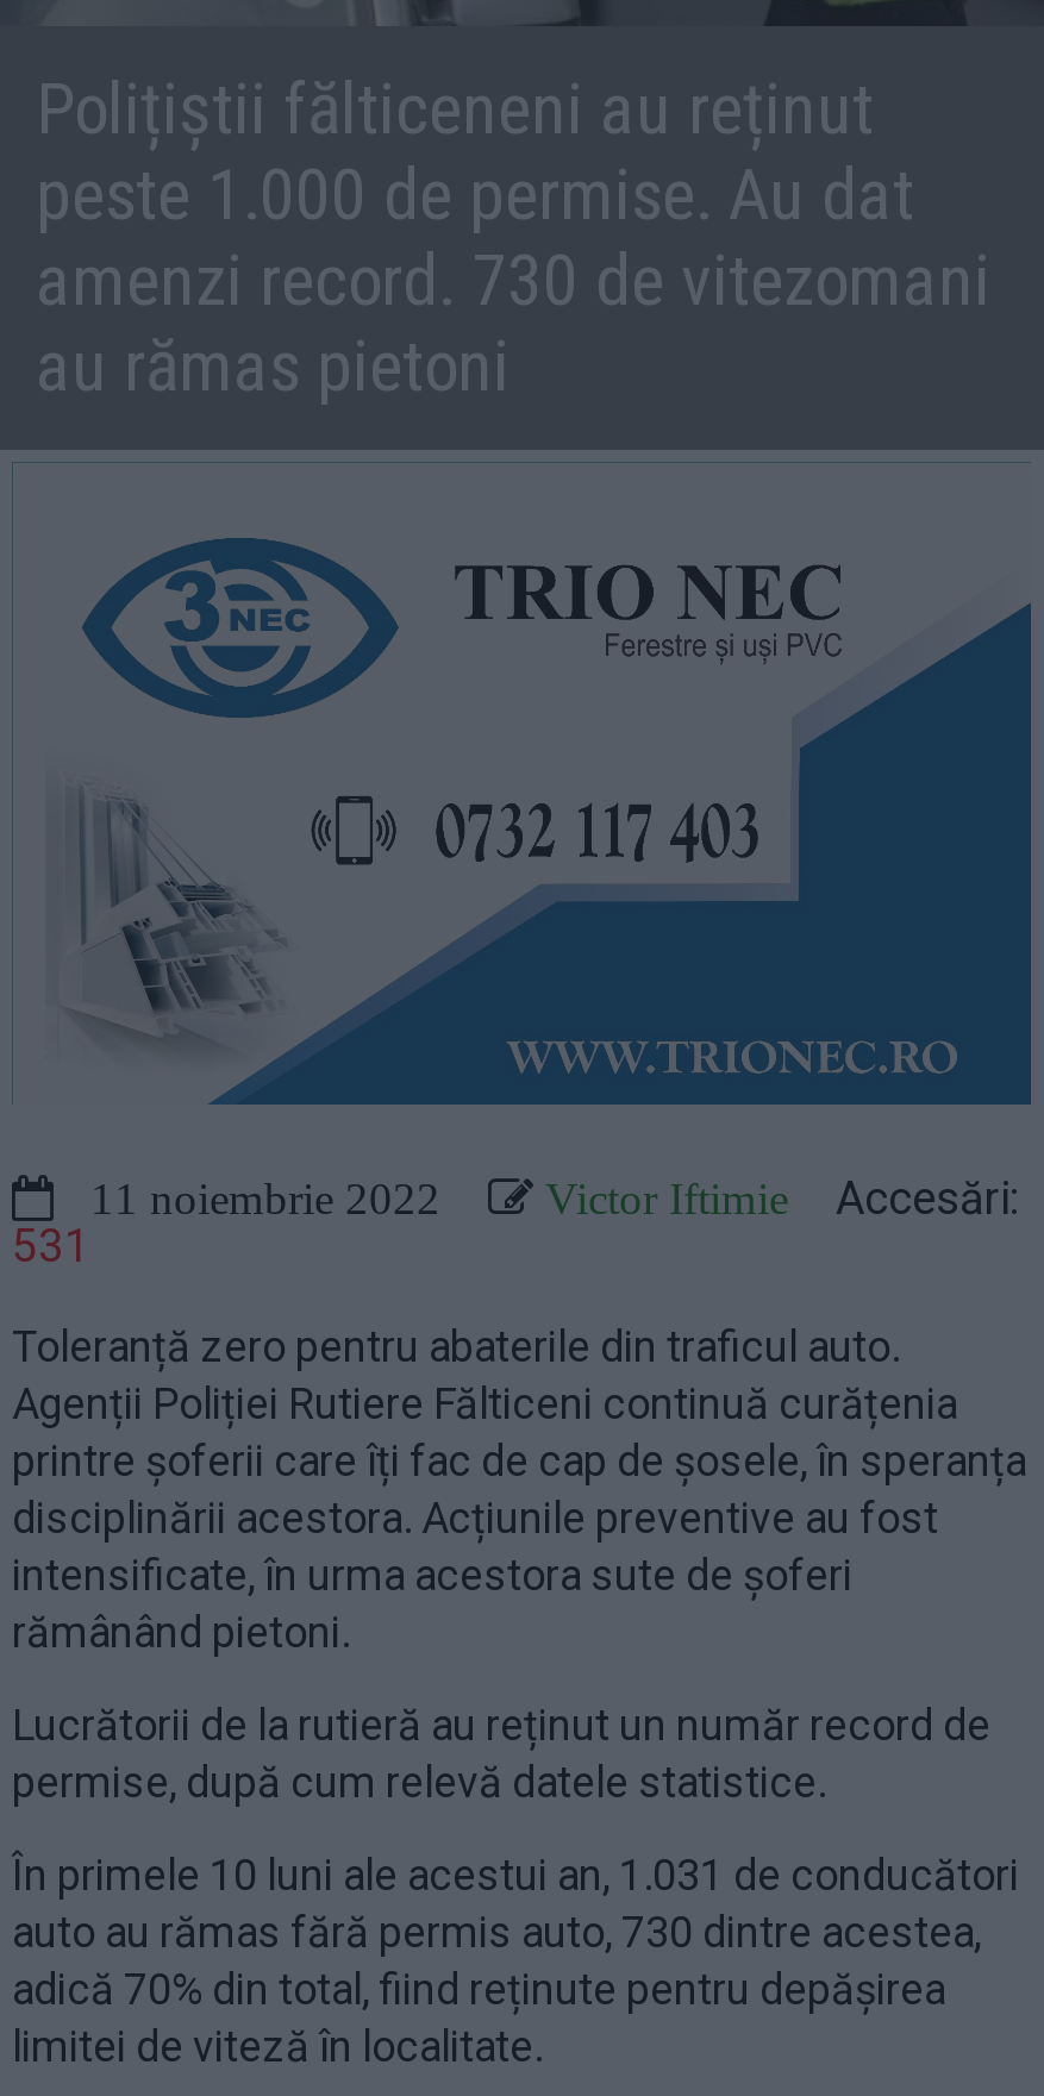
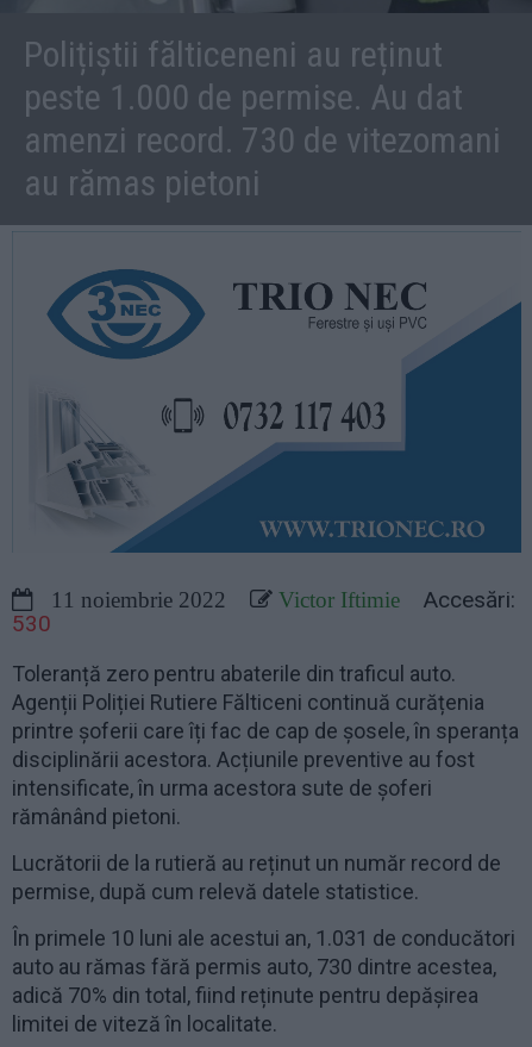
- 531
+ 530
